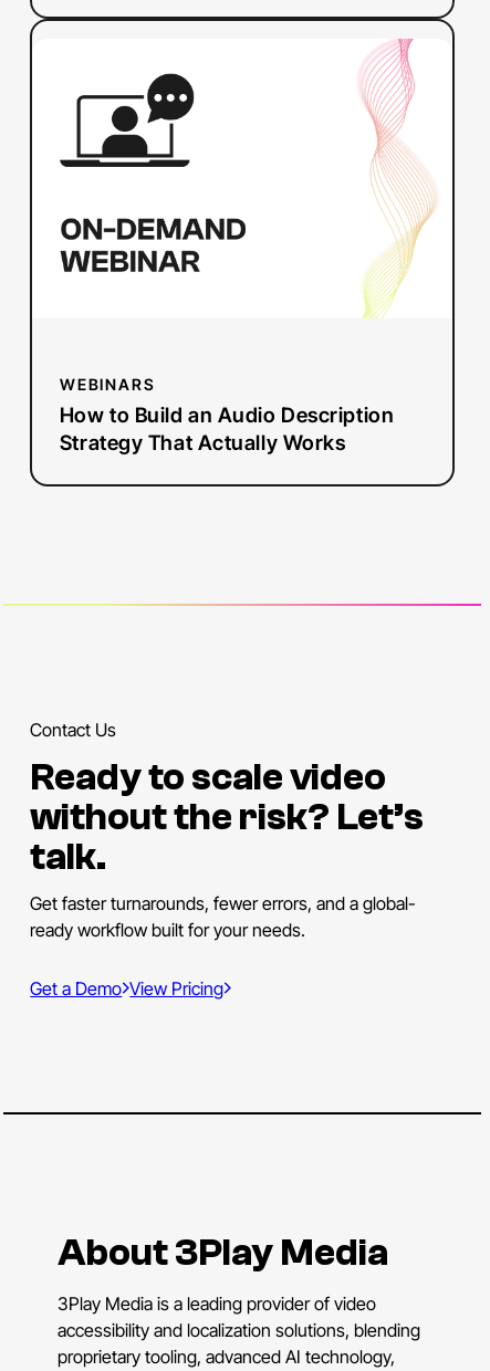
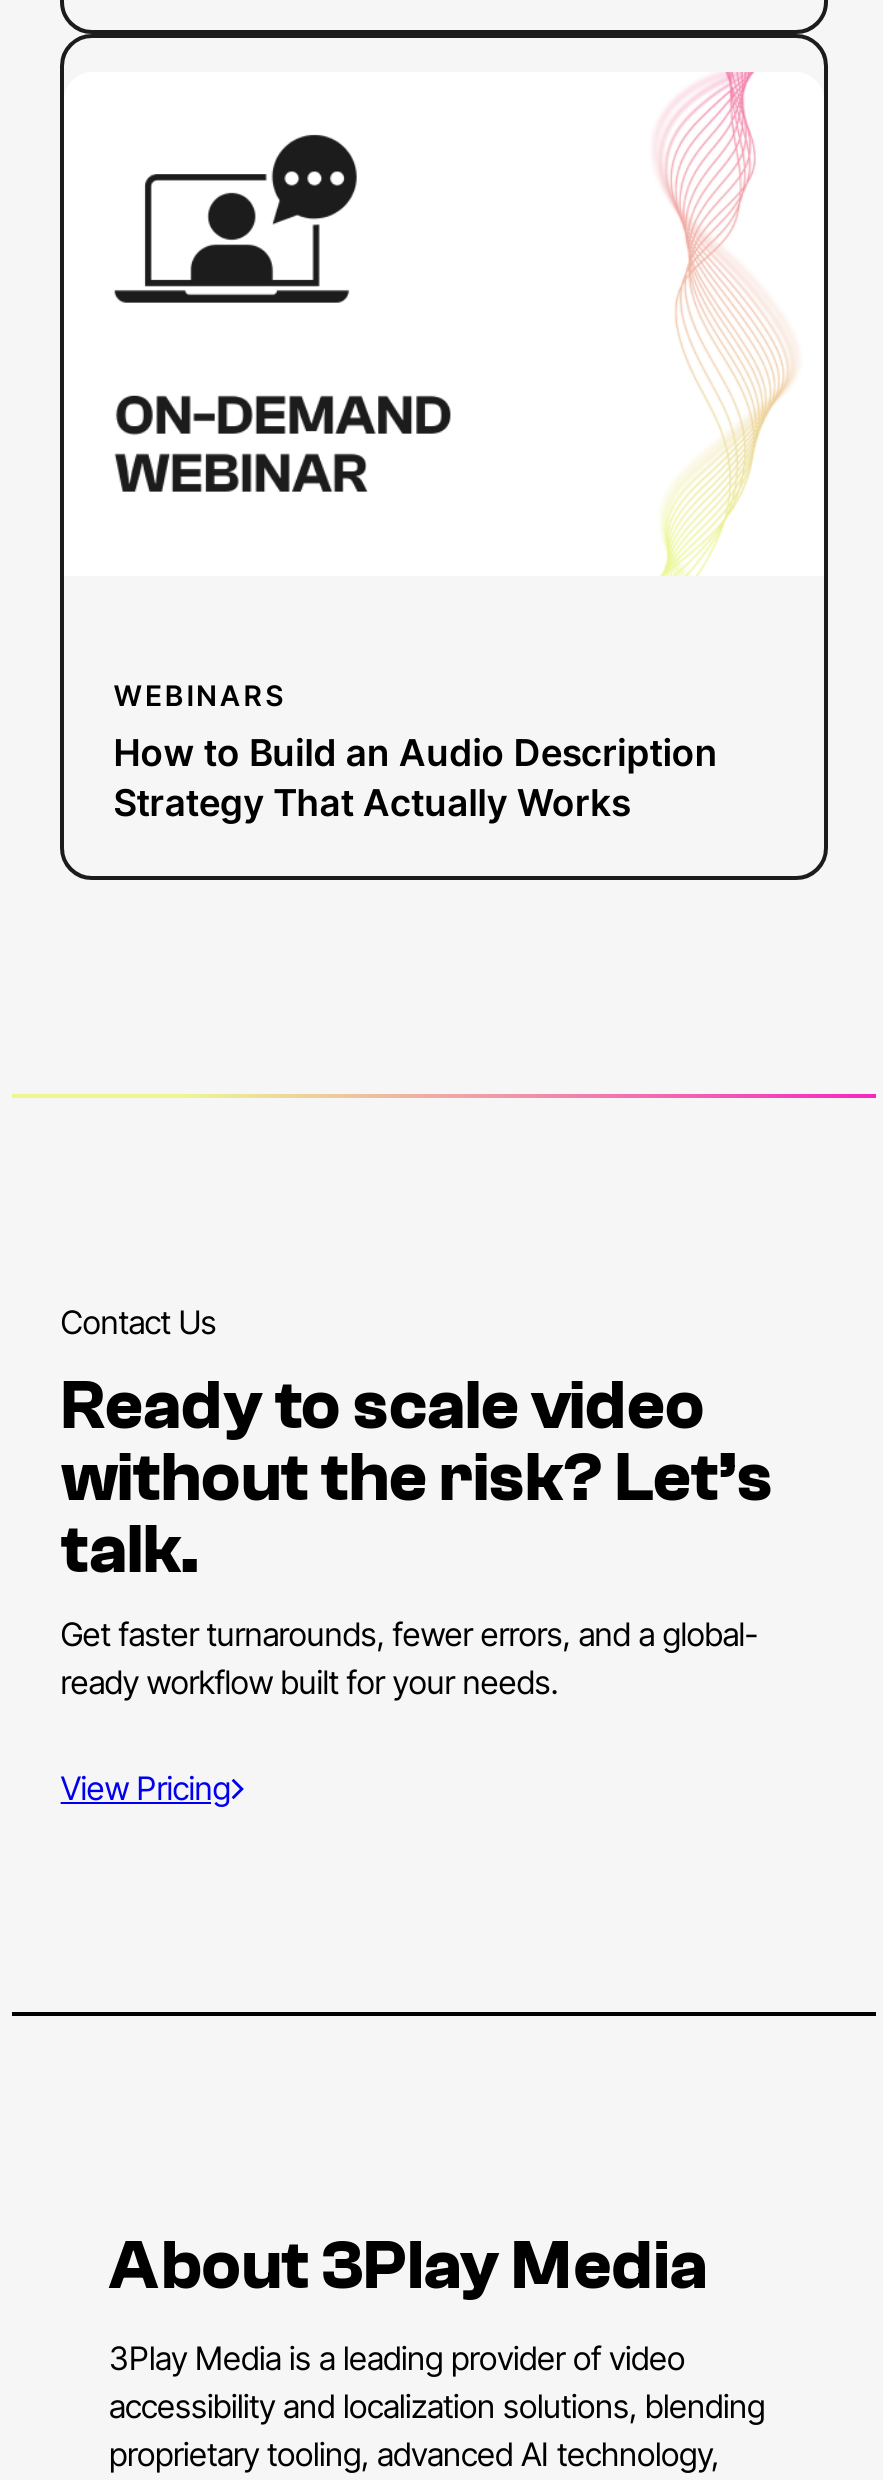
- Get a Demo View Pricing
+ View Pricing
